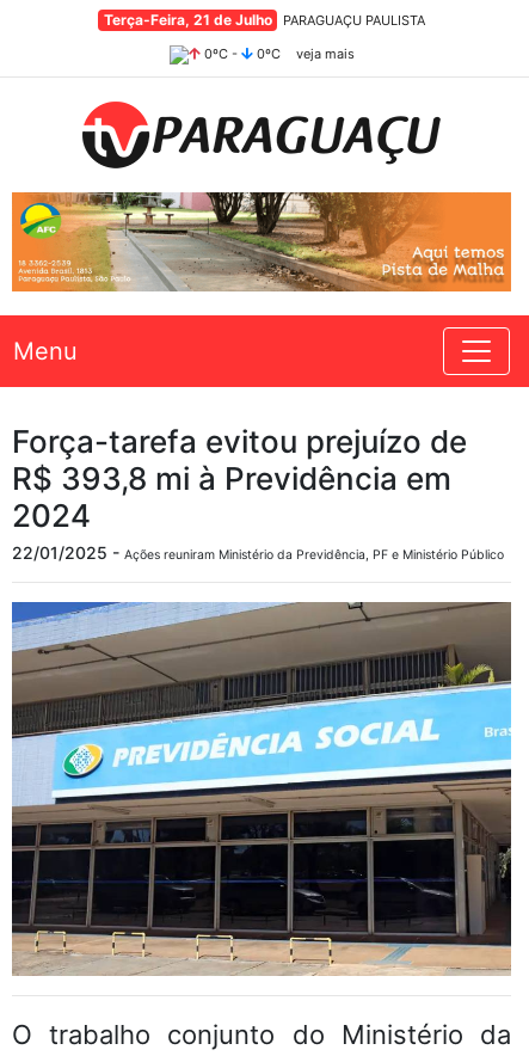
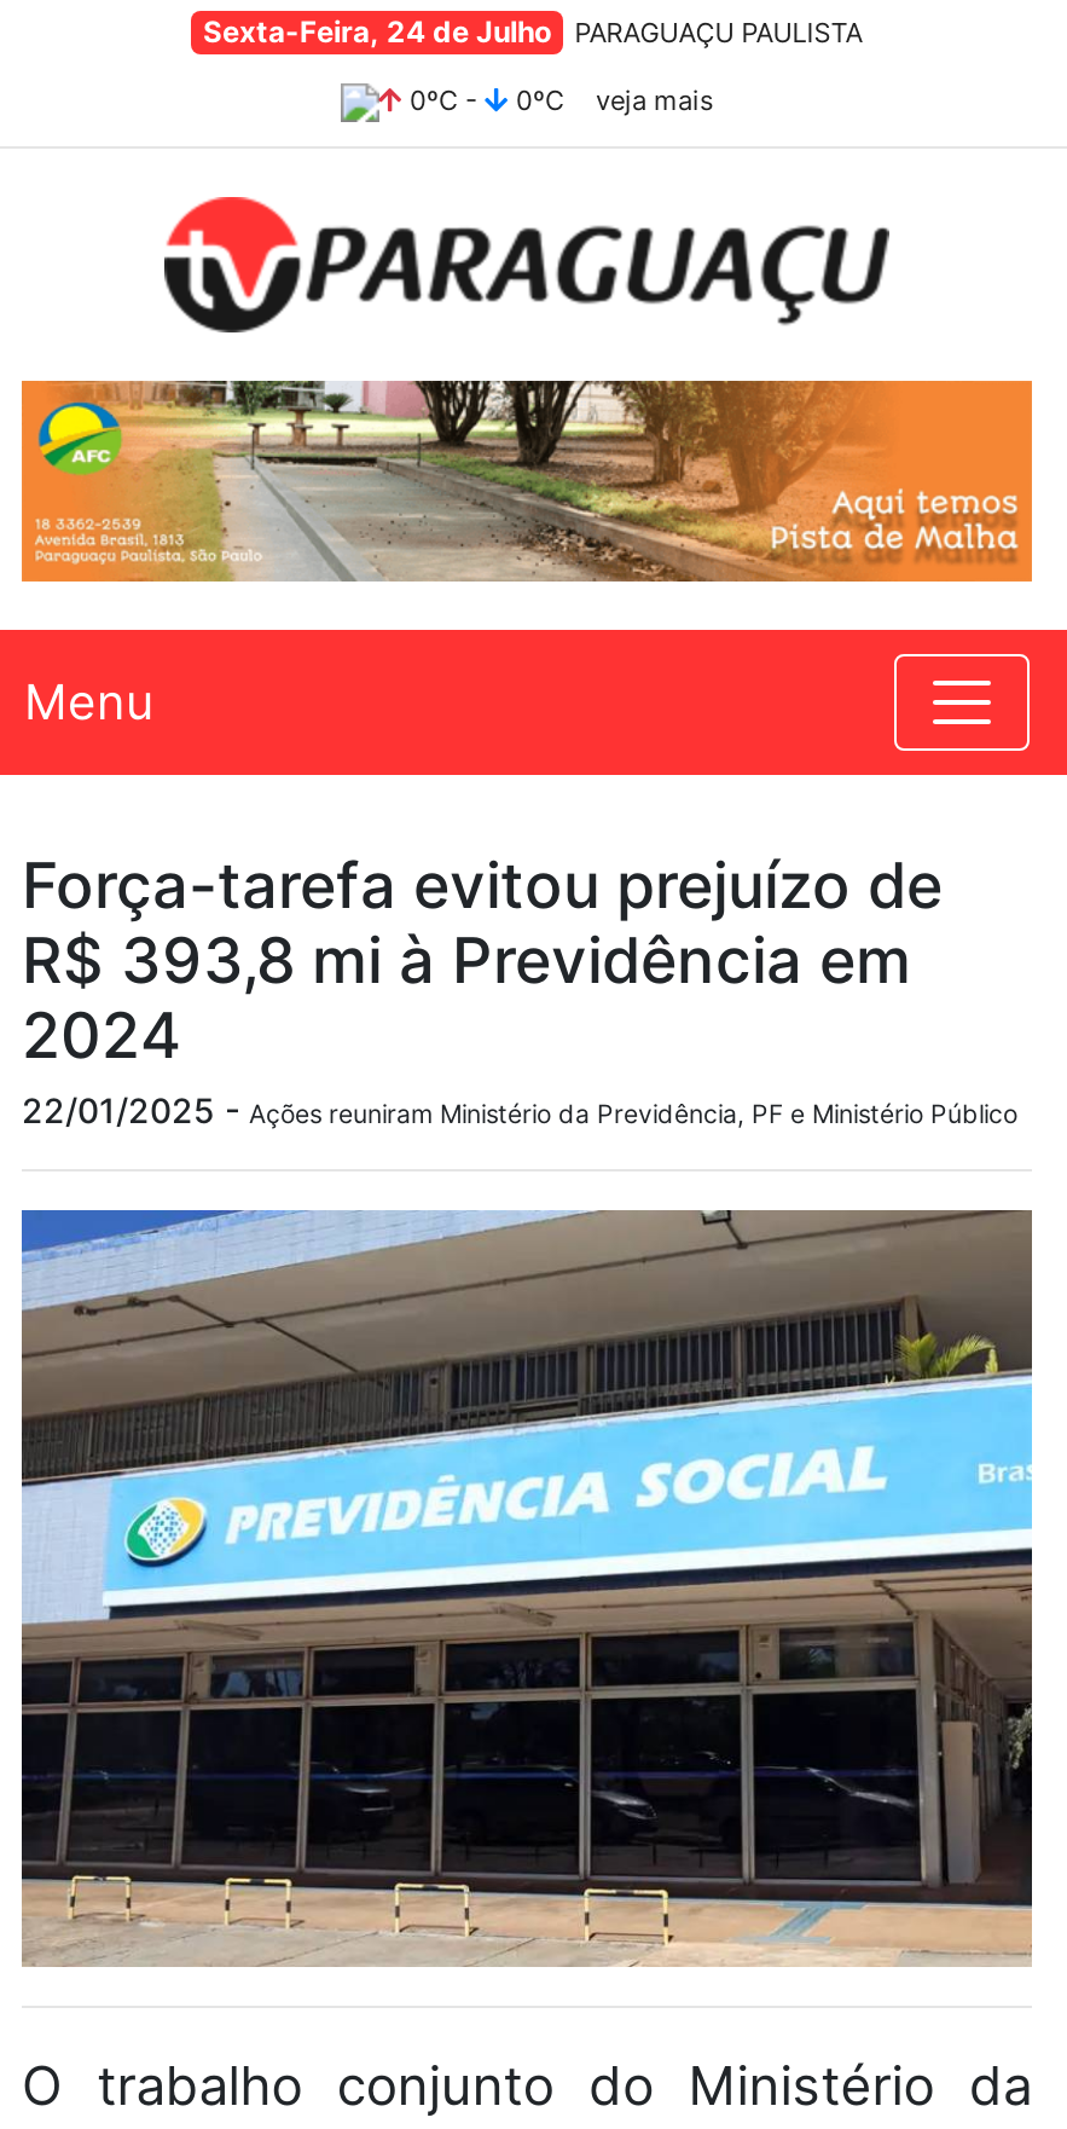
- Terça-Feira, 21 de Julho
+ Sexta-Feira, 24 de Julho
